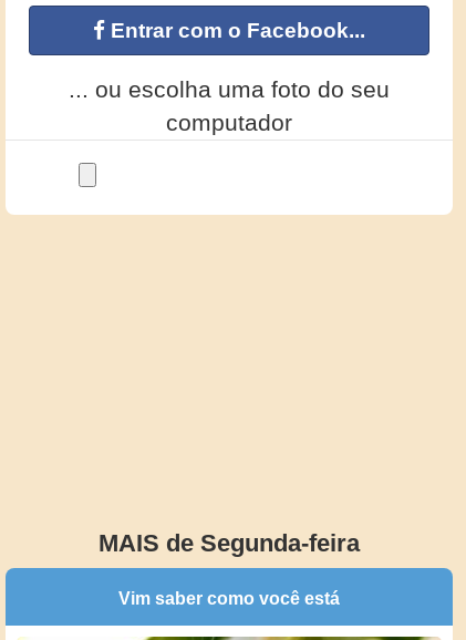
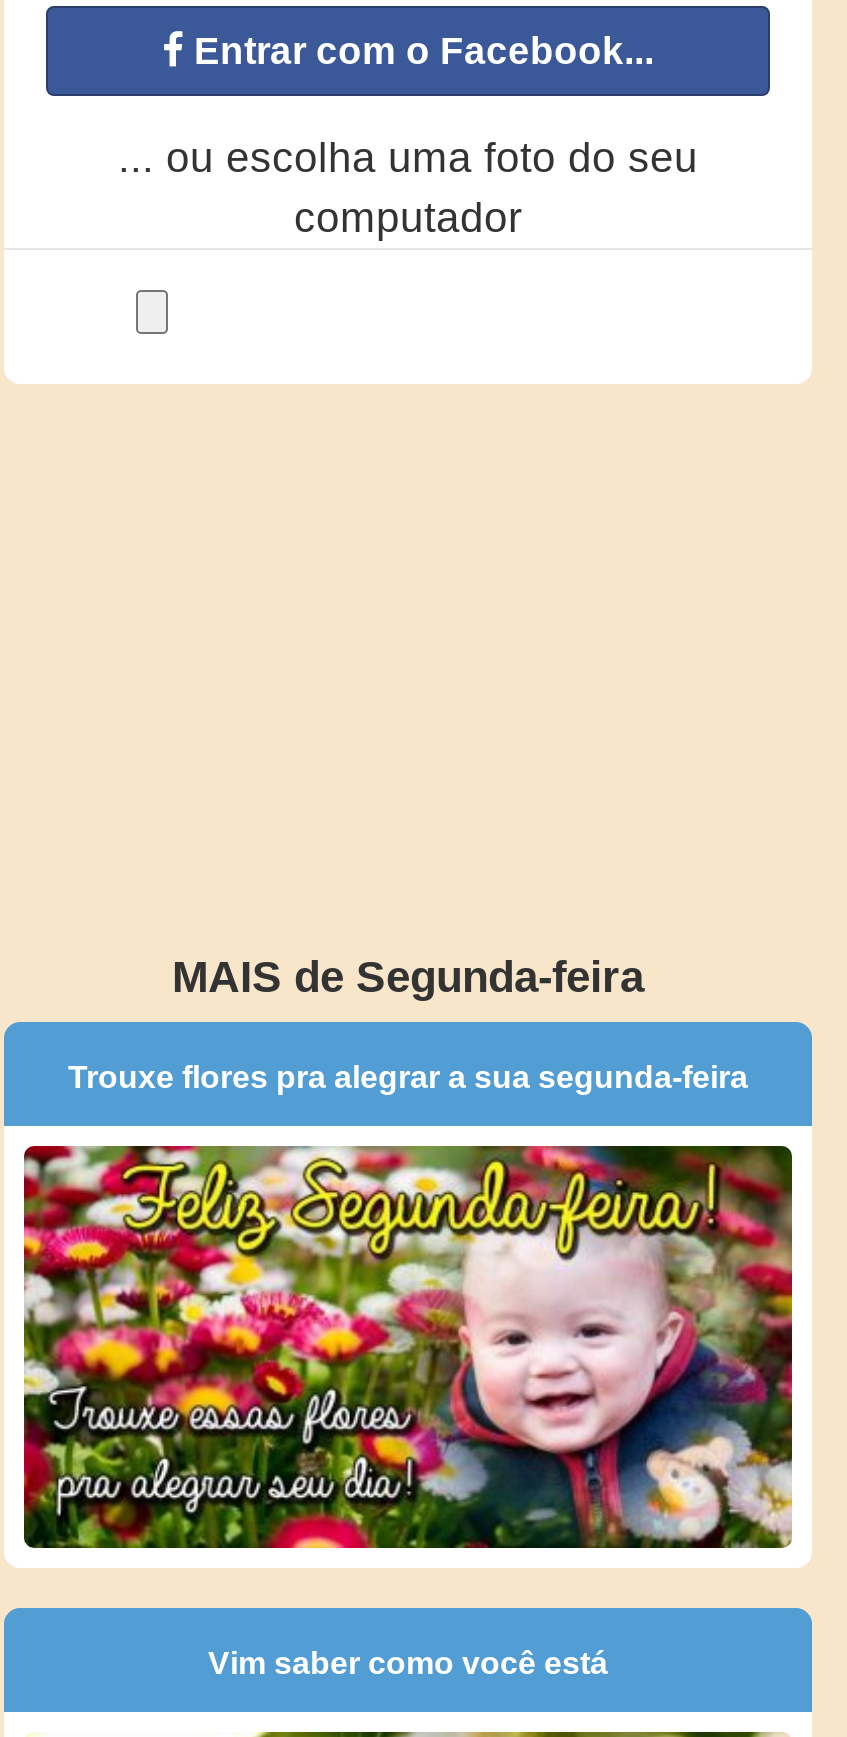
+ [image]

+ Trouxe flores pra alegrar a sua segunda-feira
